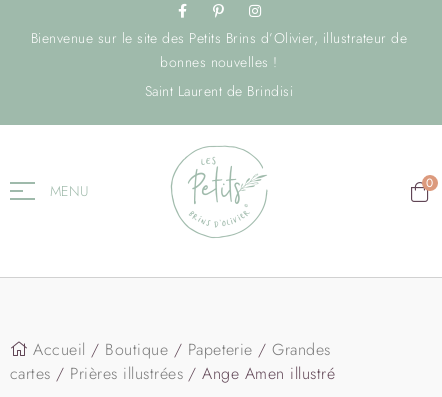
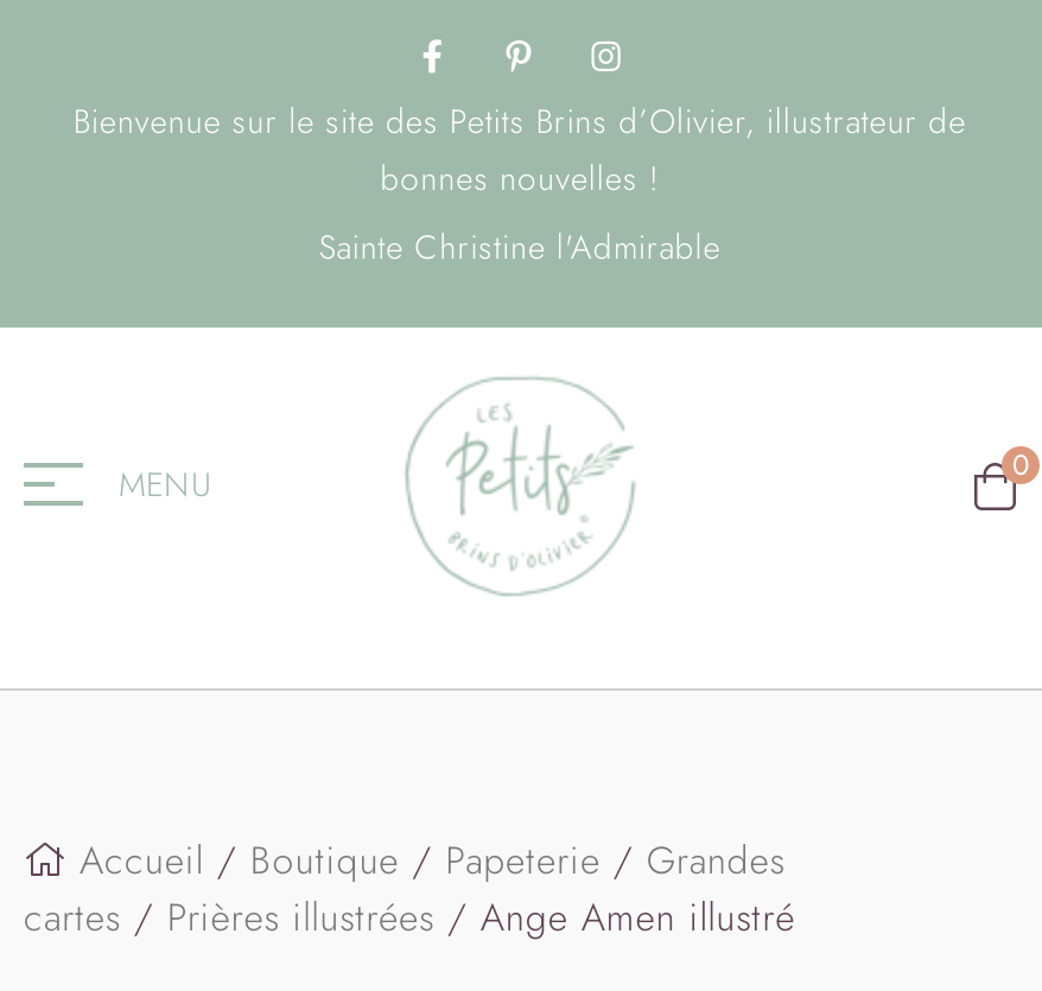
- Saint Laurent de Brindisi
+ Sainte Christine l'Admirable
